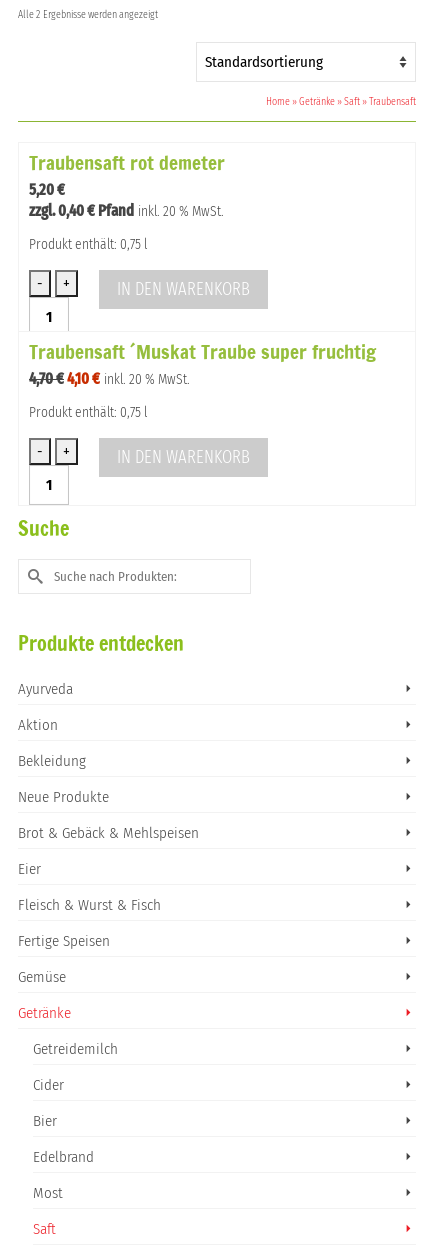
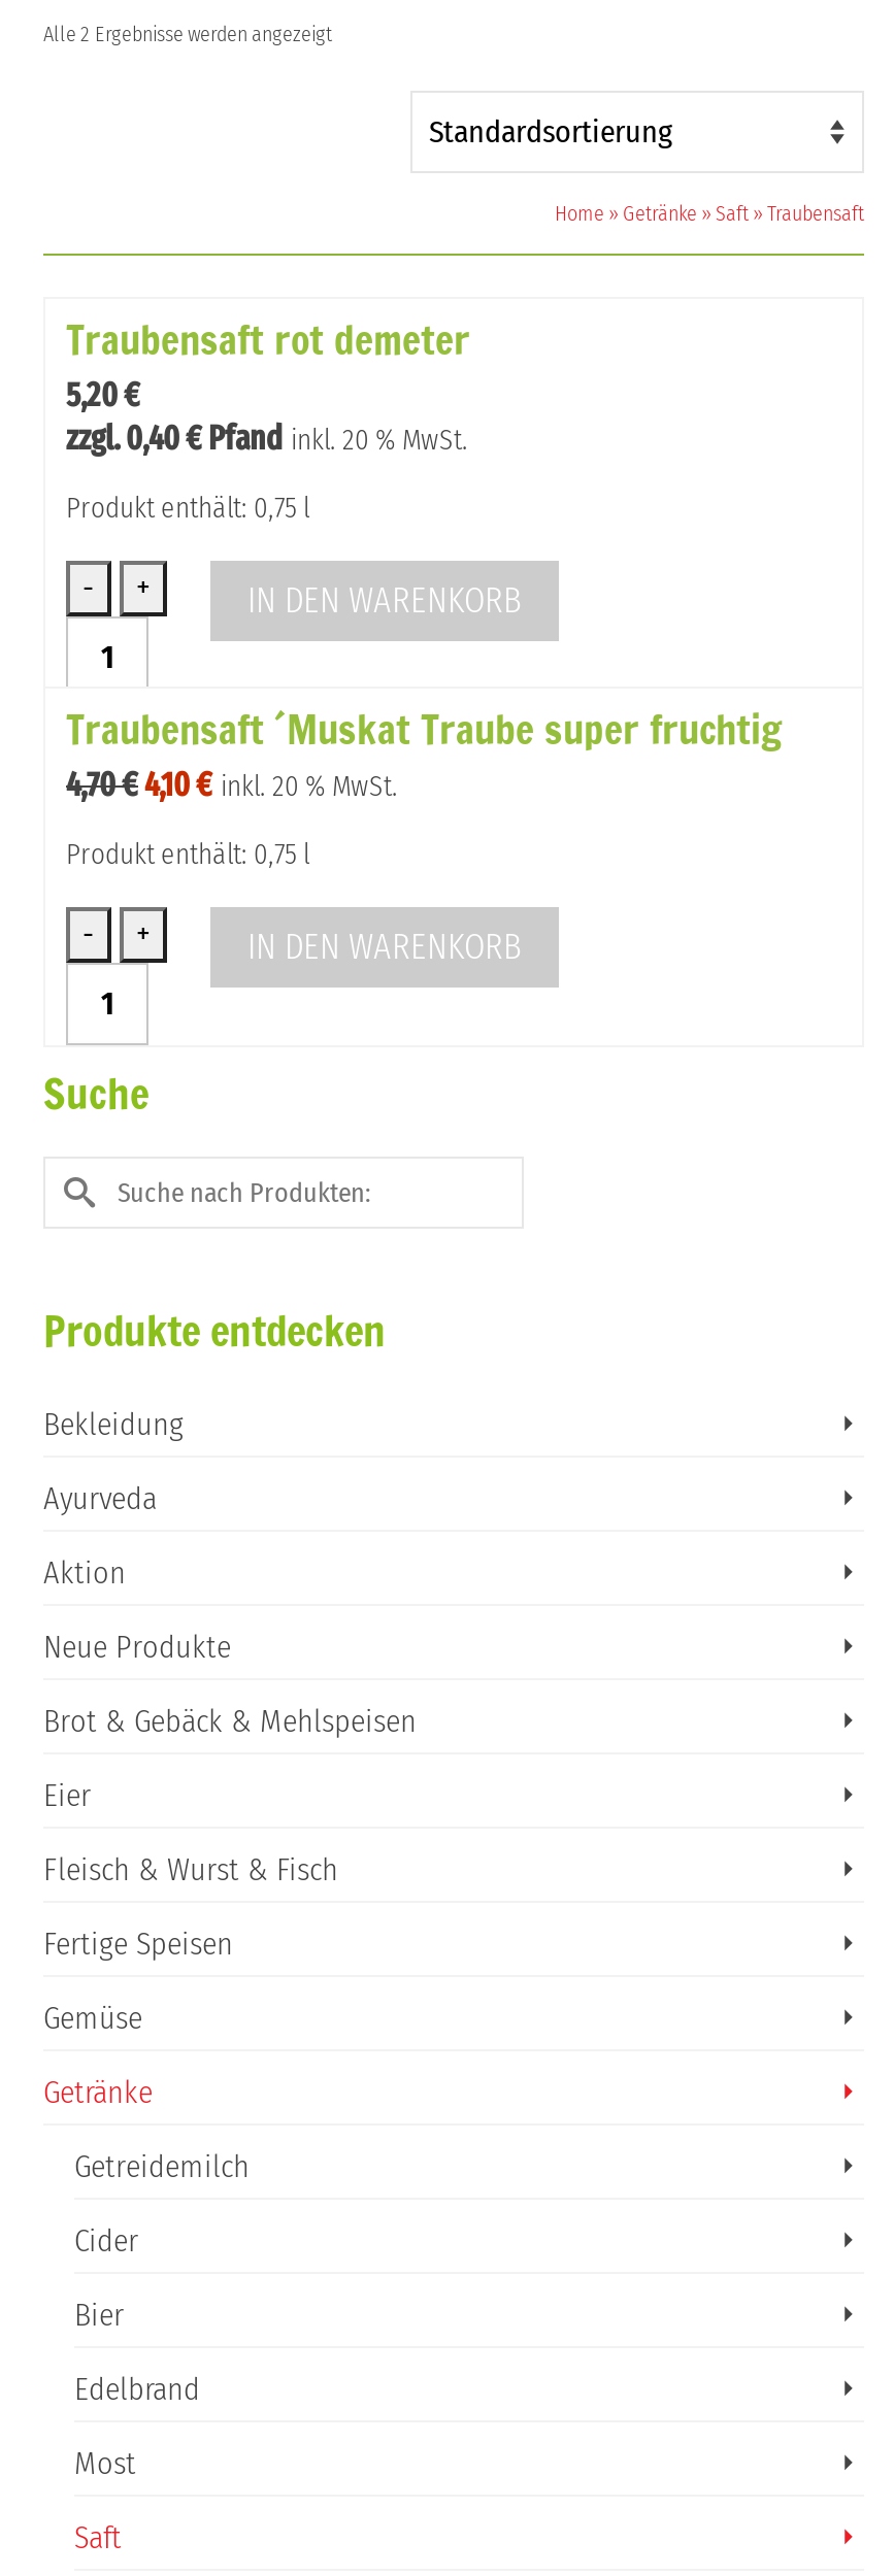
moved down: Ayurveda | Aktion

moved up: Bekleidung
